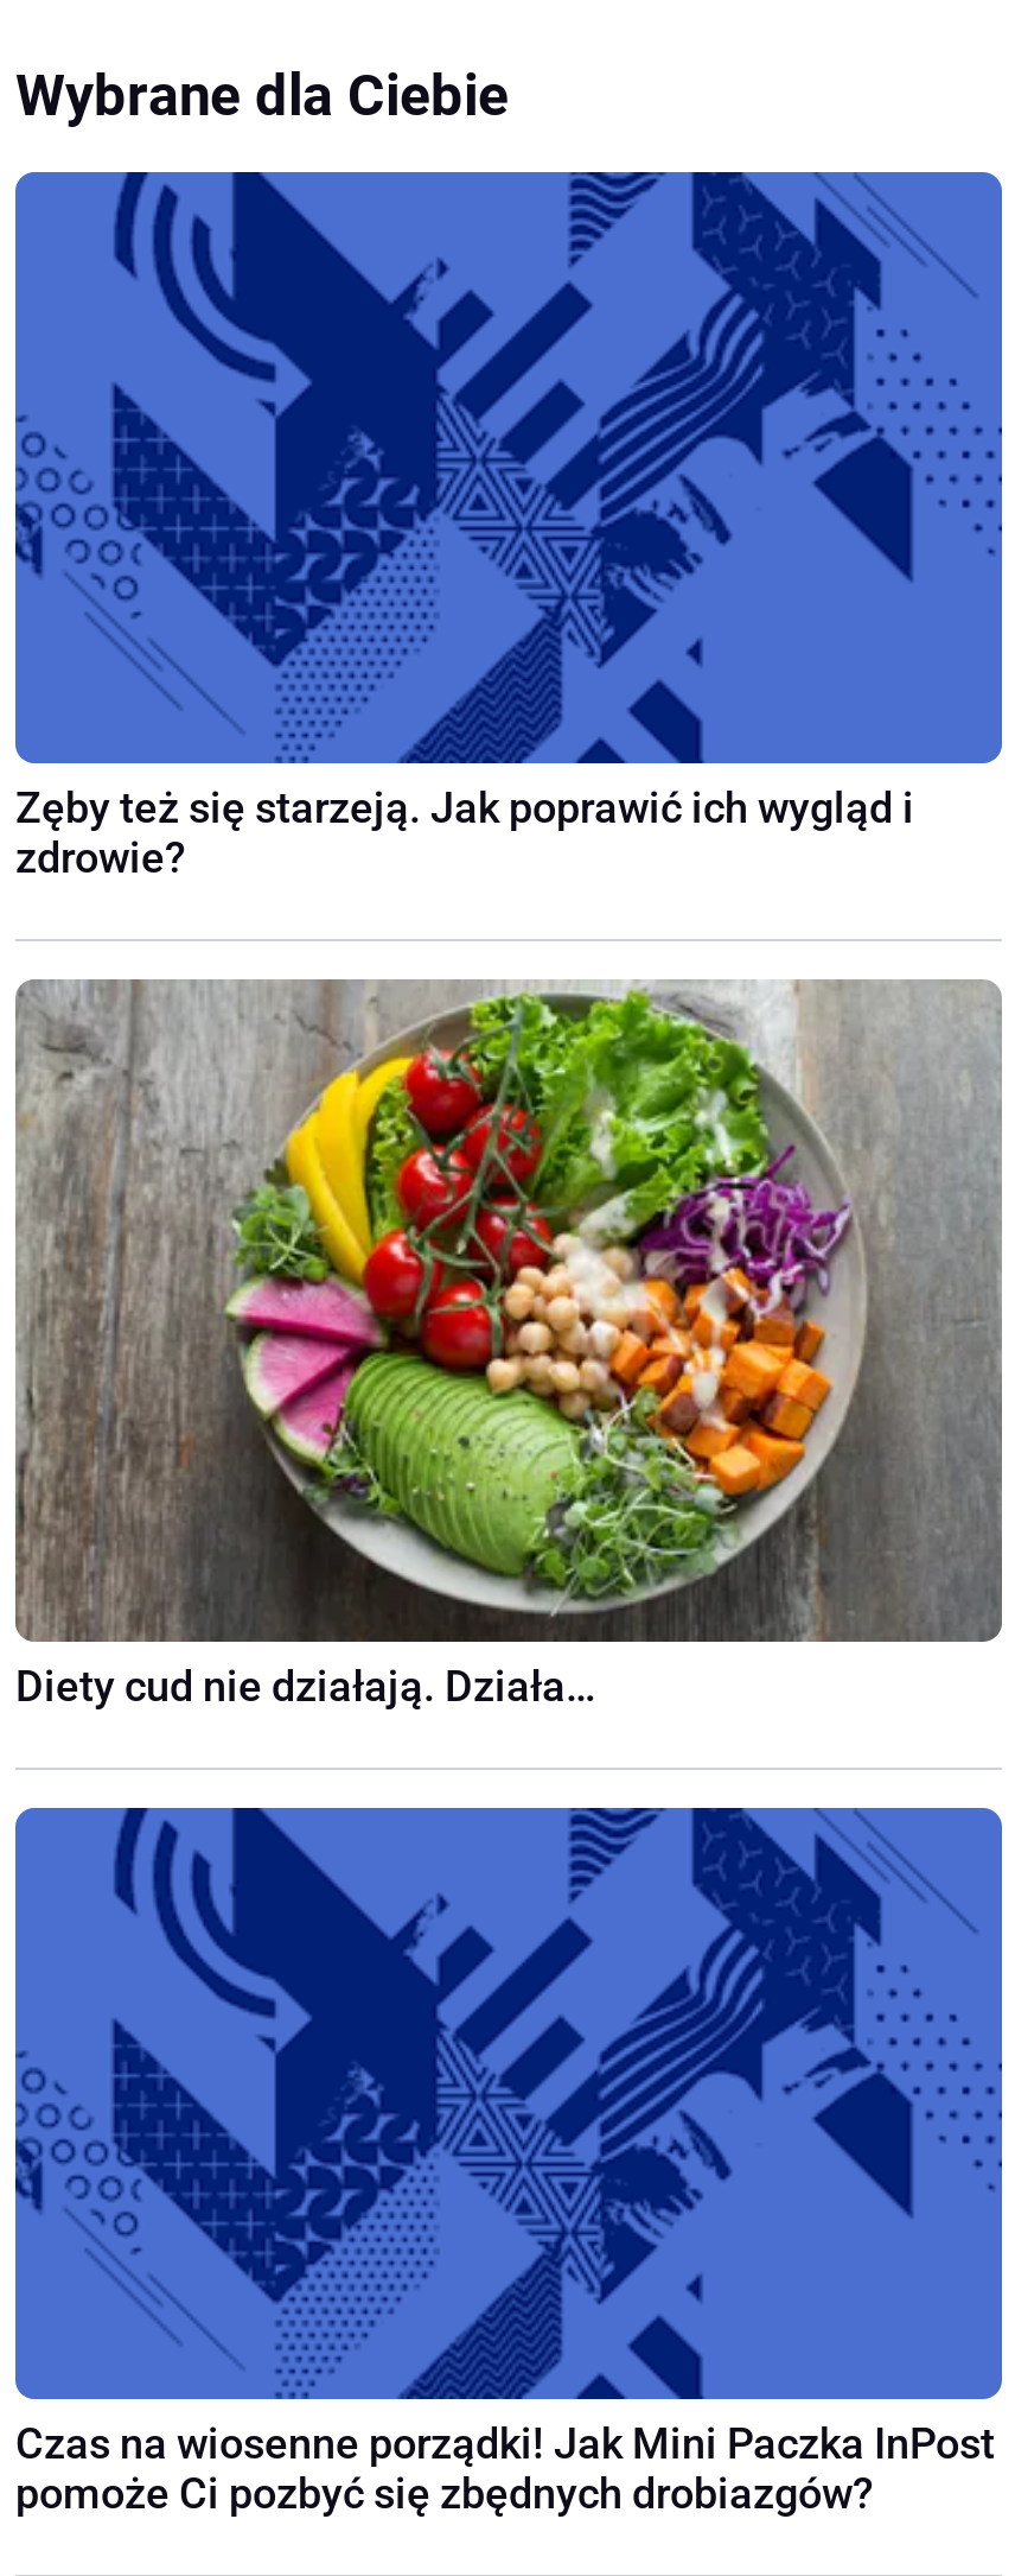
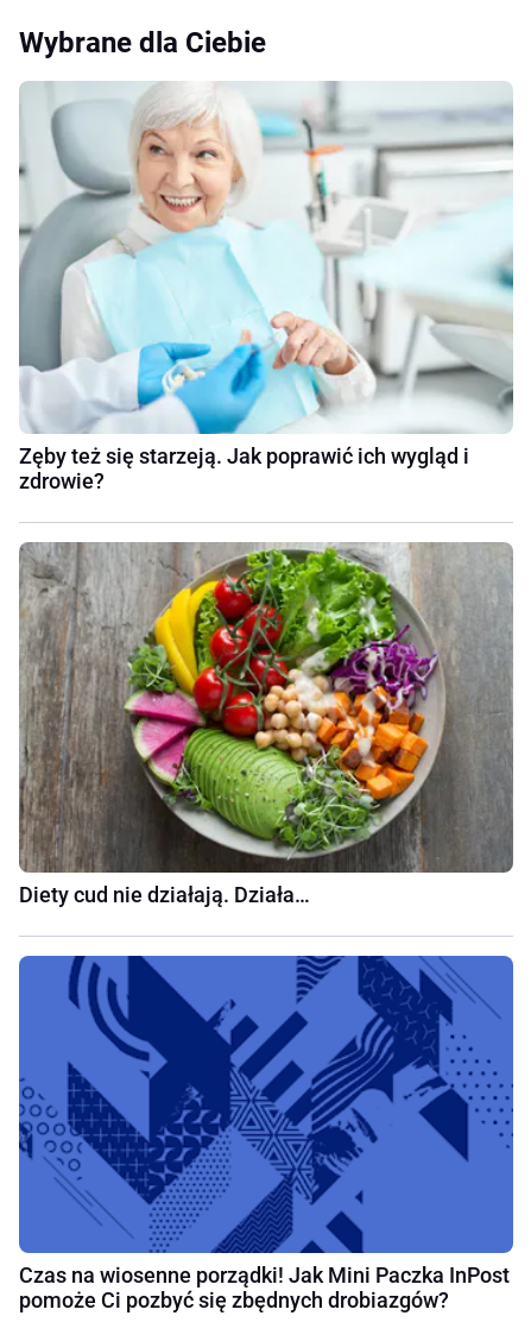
- [image]
+ [image]
